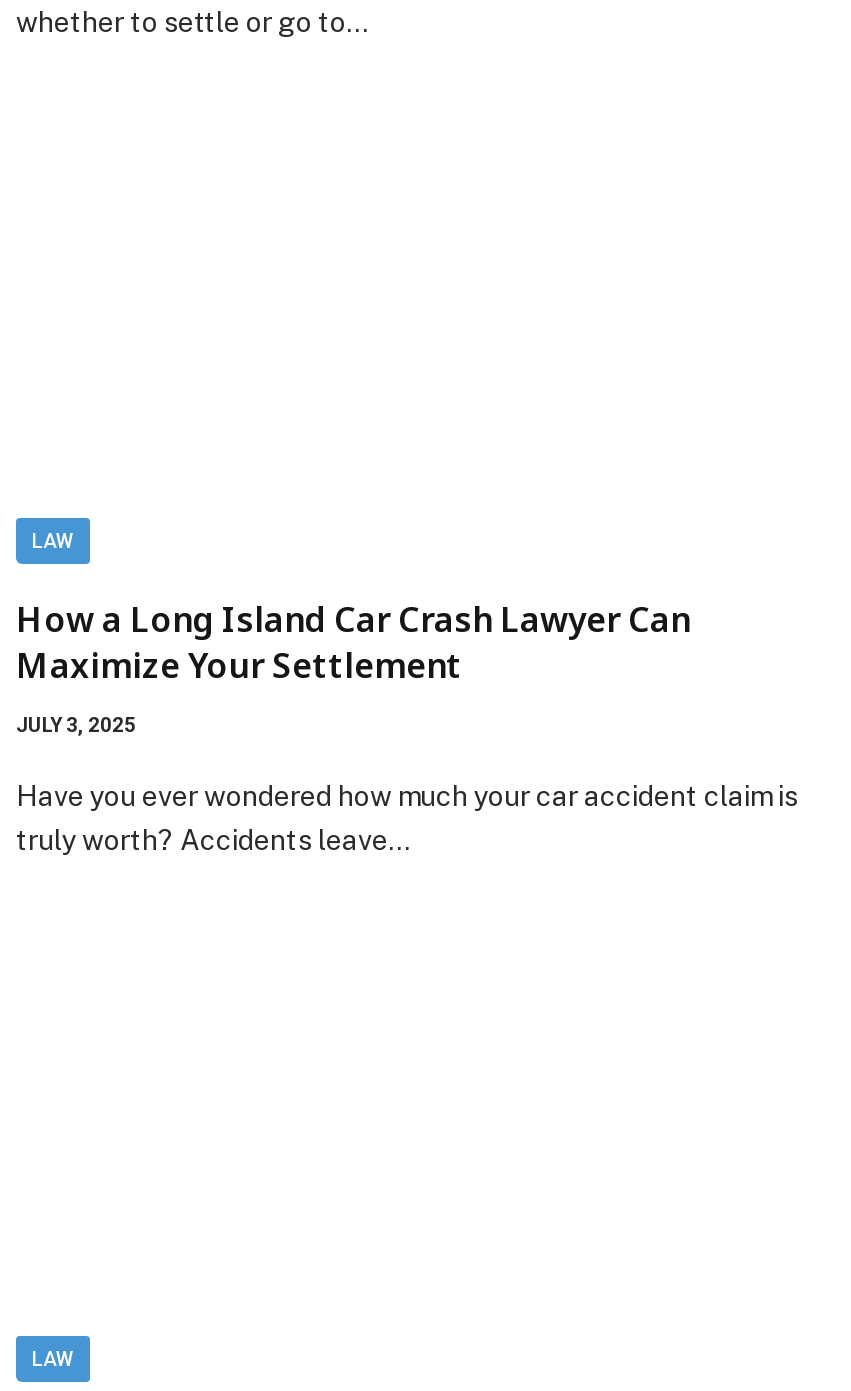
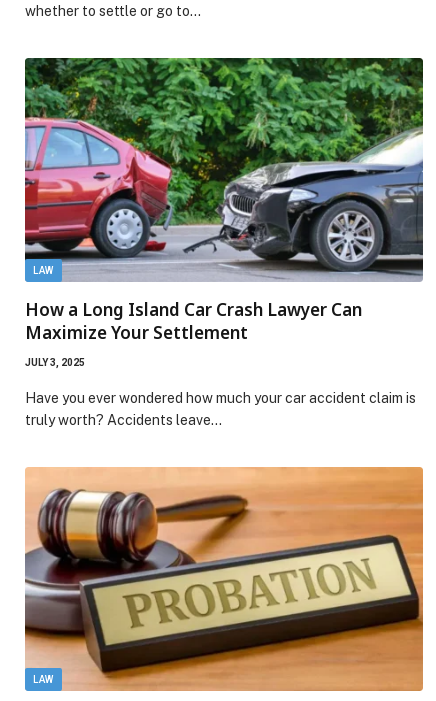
+ [image]

+ [image]
